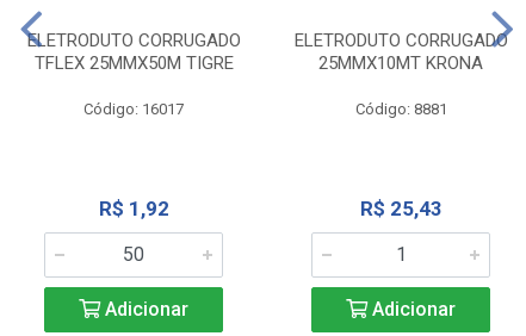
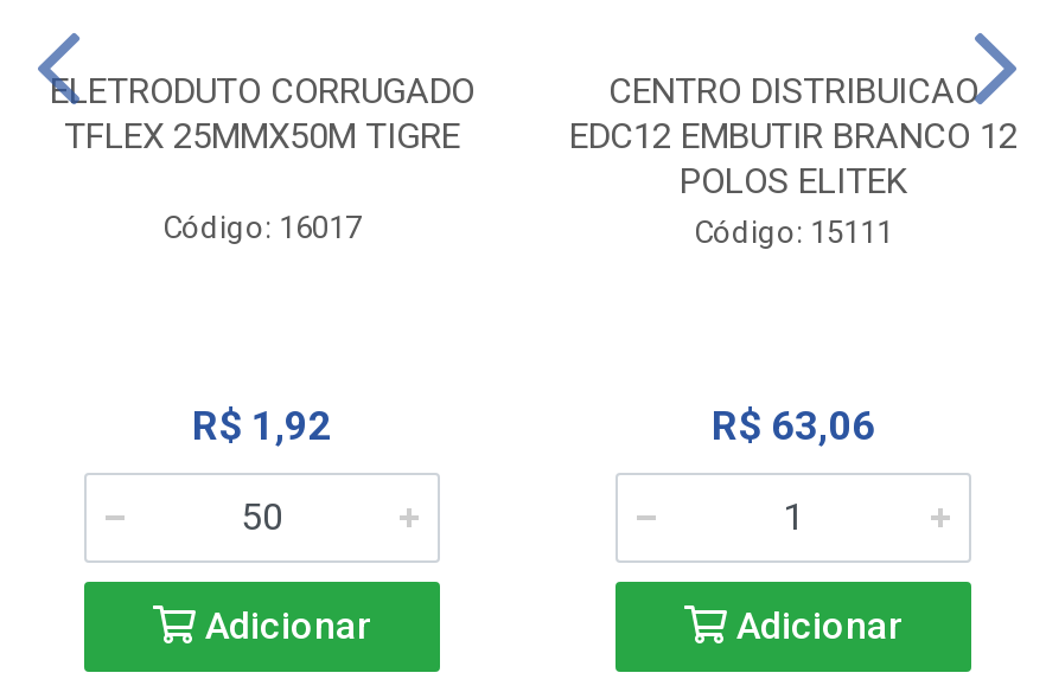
- ELETRODUTO CORRUGADO
- 25MMX10MT KRONA
- Código: 8881
+ CENTRO DISTRIBUICAO
+ EDC12 EMBUTIR BRANCO 12
+ POLOS ELITEK
+ Código: 15111

- R$ 25,43
+ R$ 63,06
